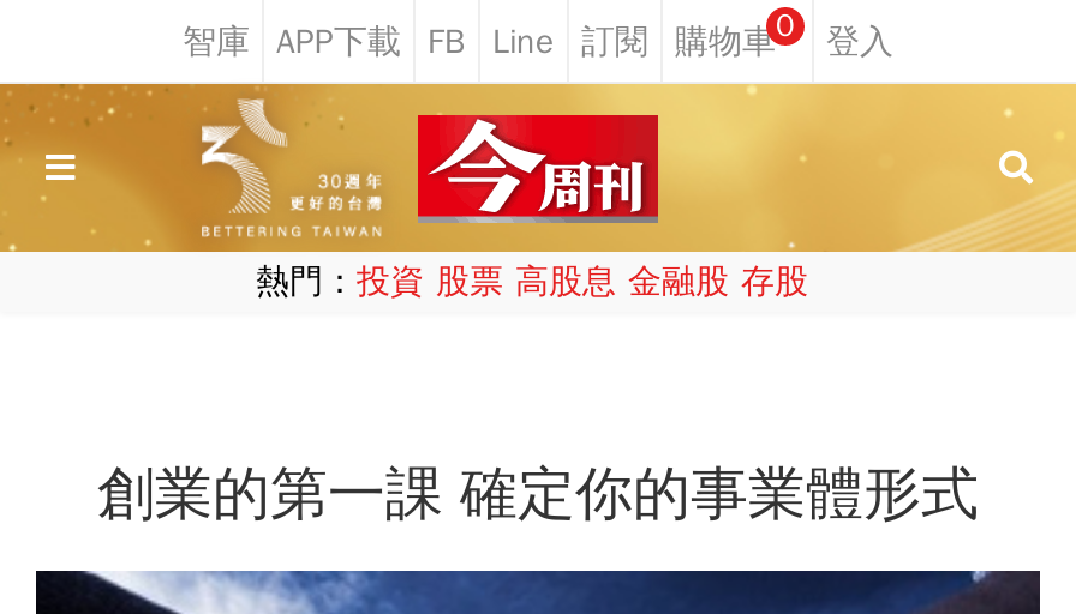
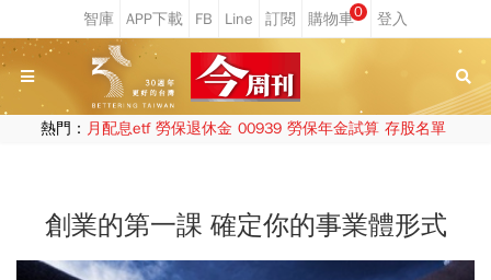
- 熱門：投資 股票 高股息 金融股 存股
+ 熱門：月配息etf 勞保退休金 00939 勞保年金試算 存股名單
